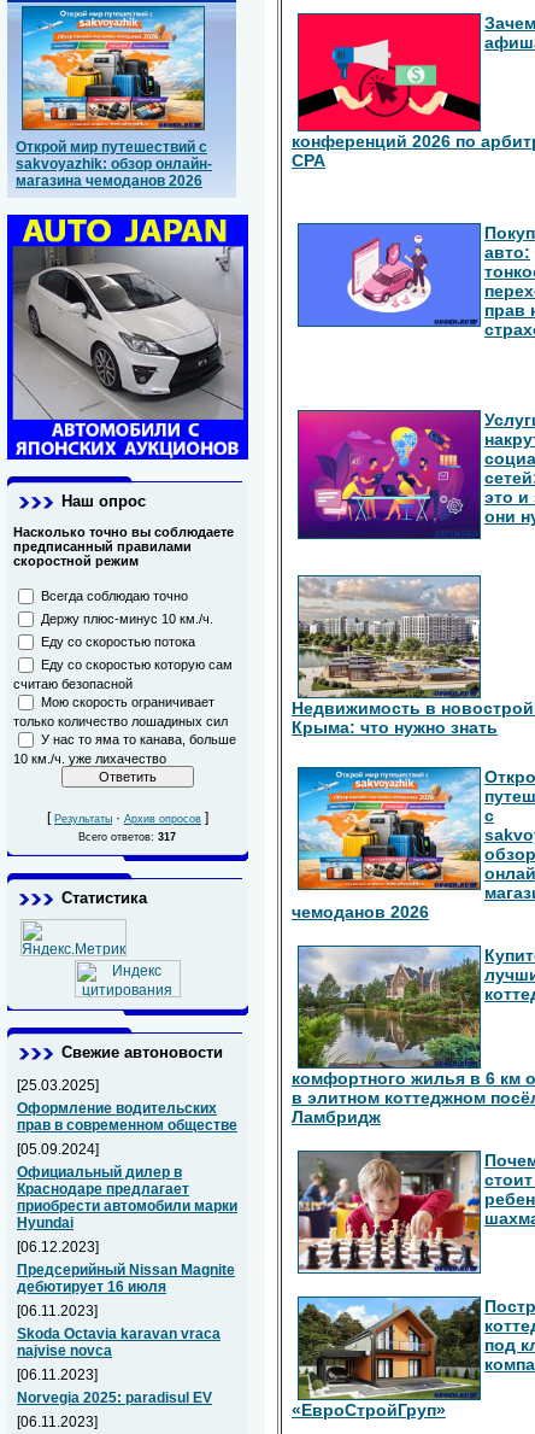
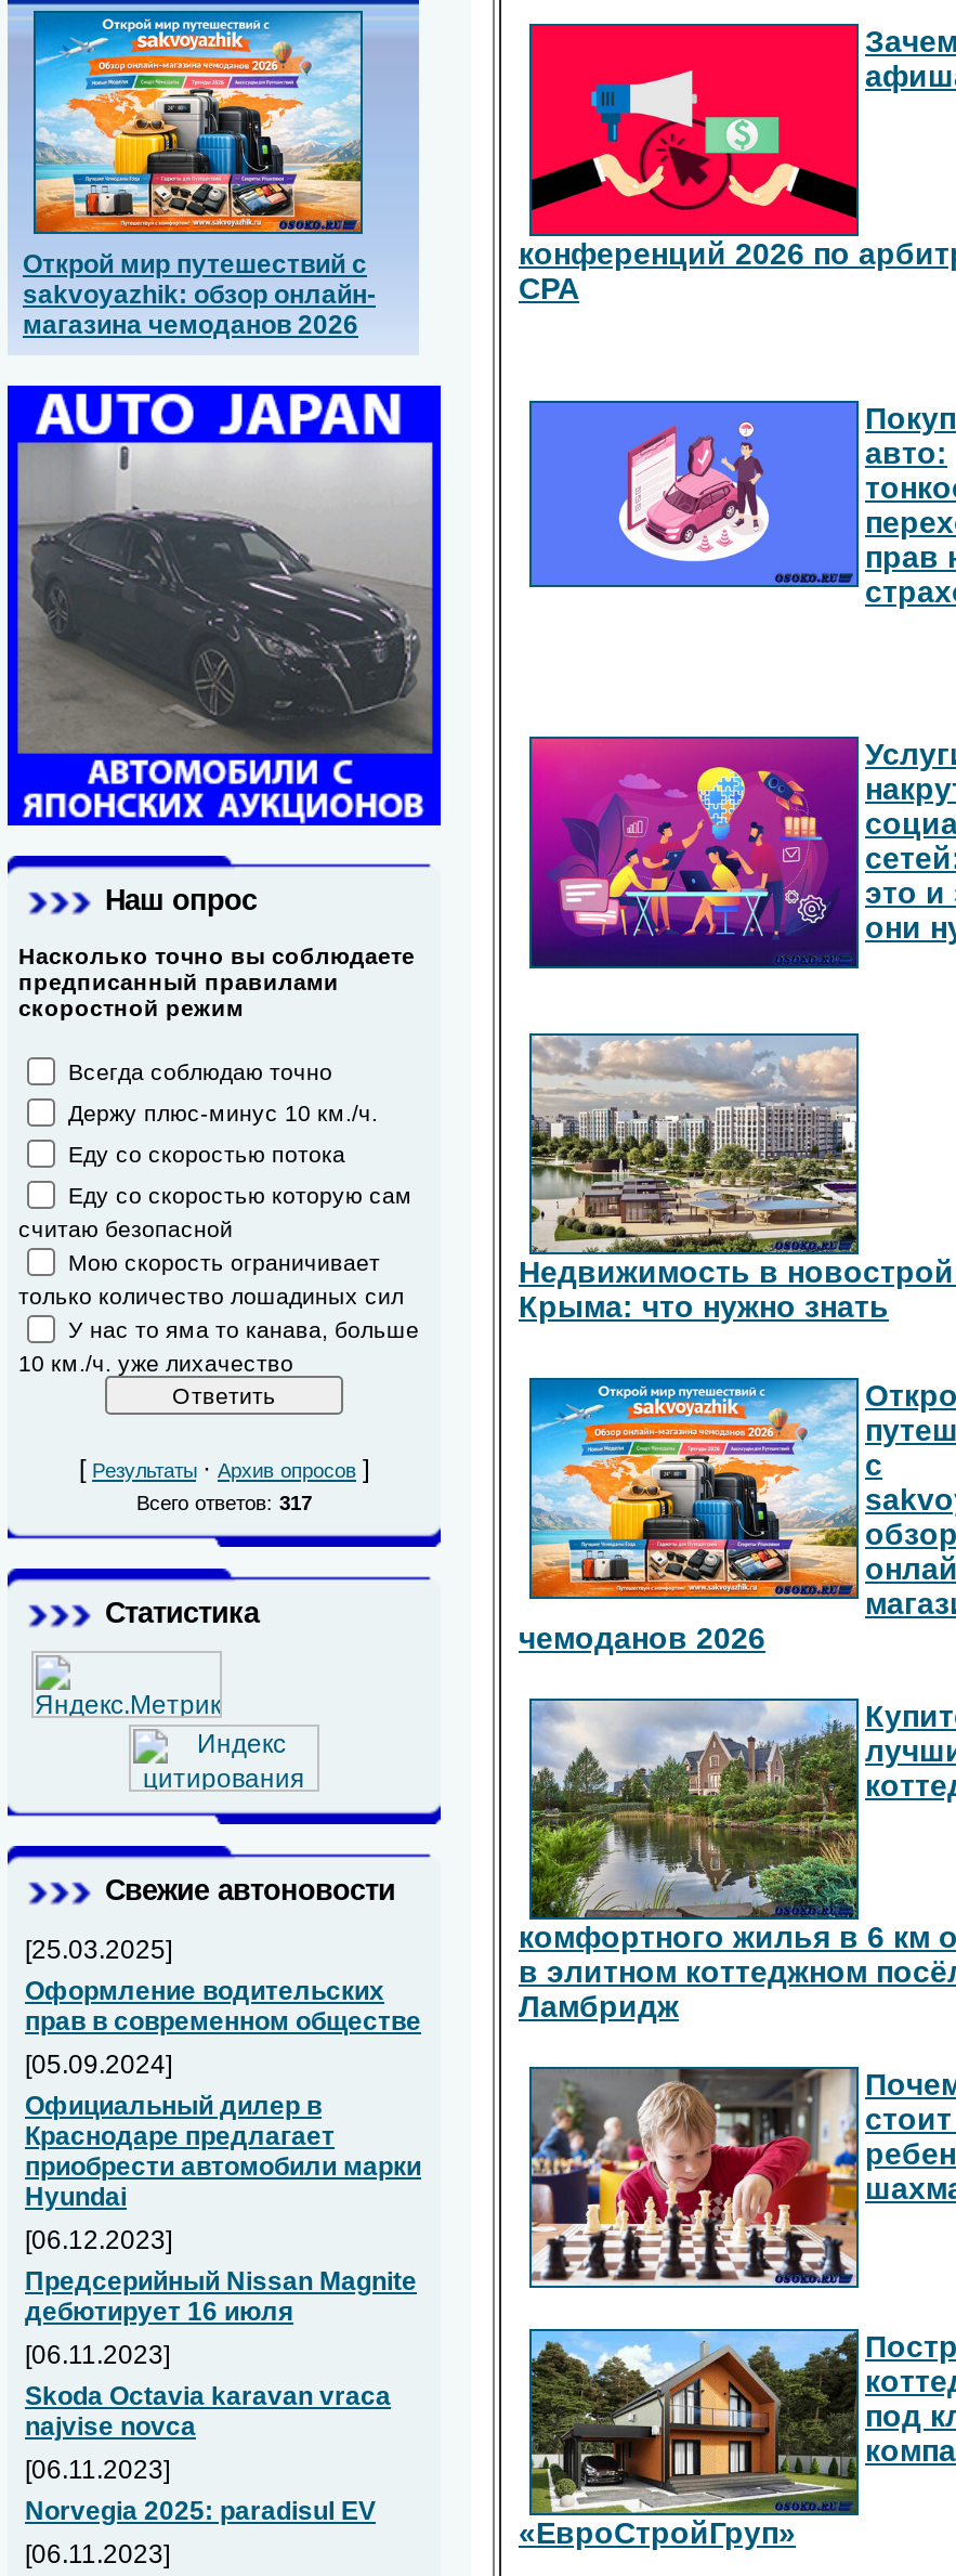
- [image]
+ [image]
